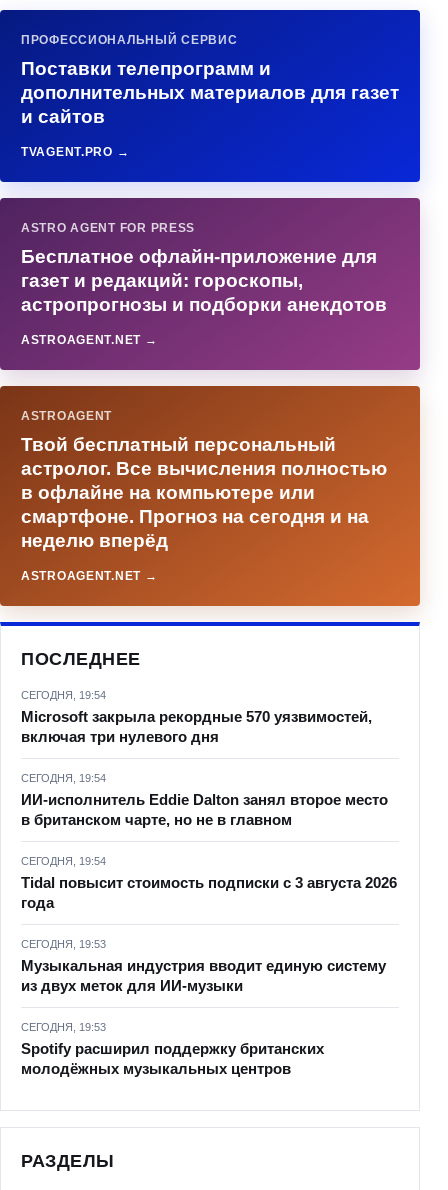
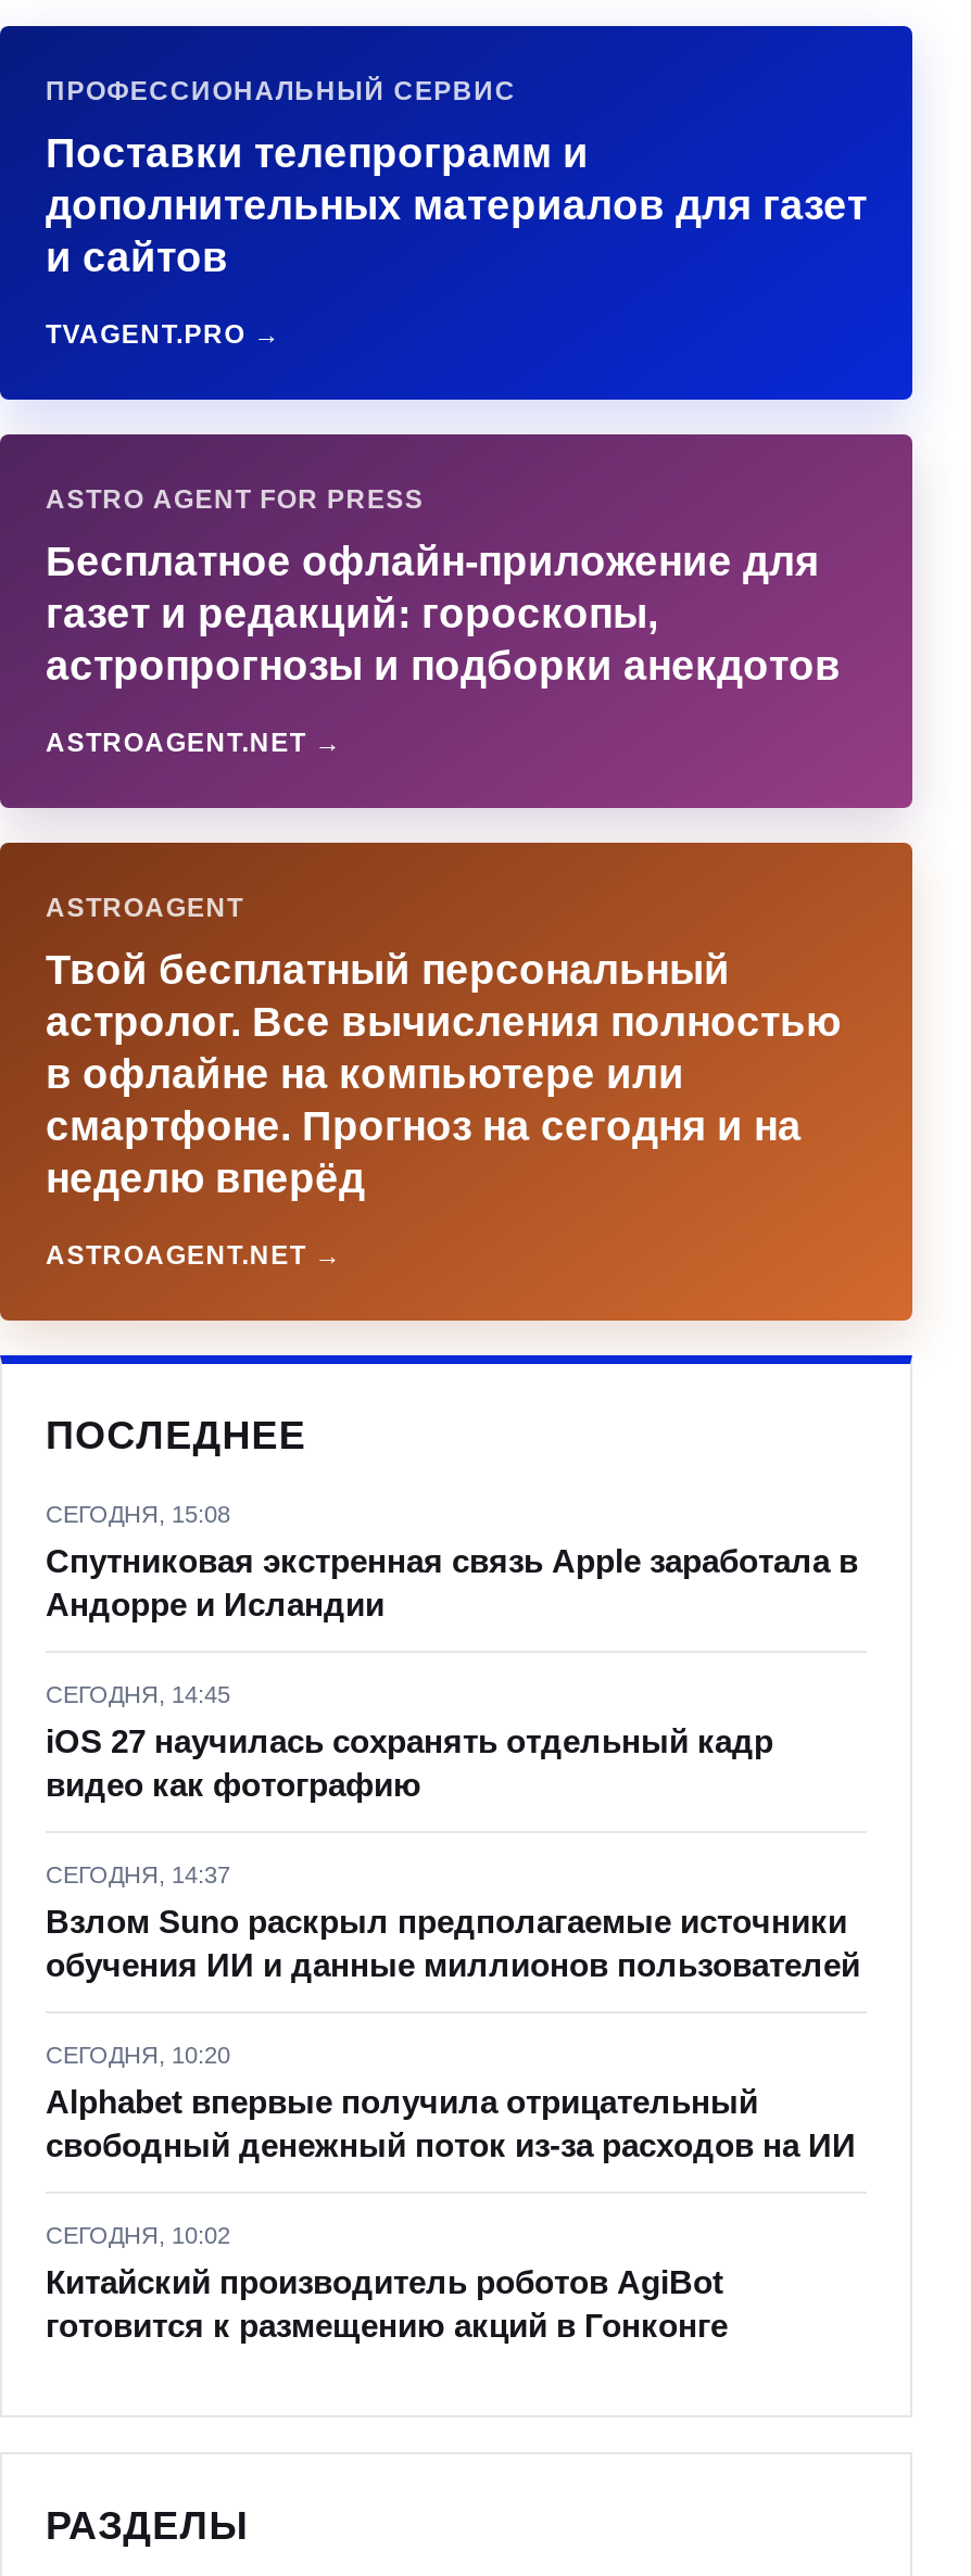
- СЕГОДНЯ, 19:54
- Microsoft закрыла рекордные 570 уязвимостей,
- включая три нулевого дня
+ СЕГОДНЯ, 15:08
+ Спутниковая экстренная связь Apple заработала в
+ Андорре и Исландии

- СЕГОДНЯ, 19:54
- ИИ-исполнитель Eddie Dalton занял второе место
- в британском чарте, но не в главном
+ СЕГОДНЯ, 14:45
+ iOS 27 научилась сохранять отдельный кадр
+ видео как фотографию

- СЕГОДНЯ, 19:54
- Tidal повысит стоимость подписки с 3 августа 2026
- года
+ СЕГОДНЯ, 14:37
+ Взлом Suno раскрыл предполагаемые источники
+ обучения ИИ и данные миллионов пользователей

- СЕГОДНЯ, 19:53
- Музыкальная индустрия вводит единую систему
- из двух меток для ИИ-музыки
+ СЕГОДНЯ, 10:20
+ Alphabet впервые получила отрицательный
+ свободный денежный поток из-за расходов на ИИ

- СЕГОДНЯ, 19:53
- Spotify расширил поддержку британских
- молодёжных музыкальных центров
+ СЕГОДНЯ, 10:02
+ Китайский производитель роботов AgiBot
+ готовится к размещению акций в Гонконге
